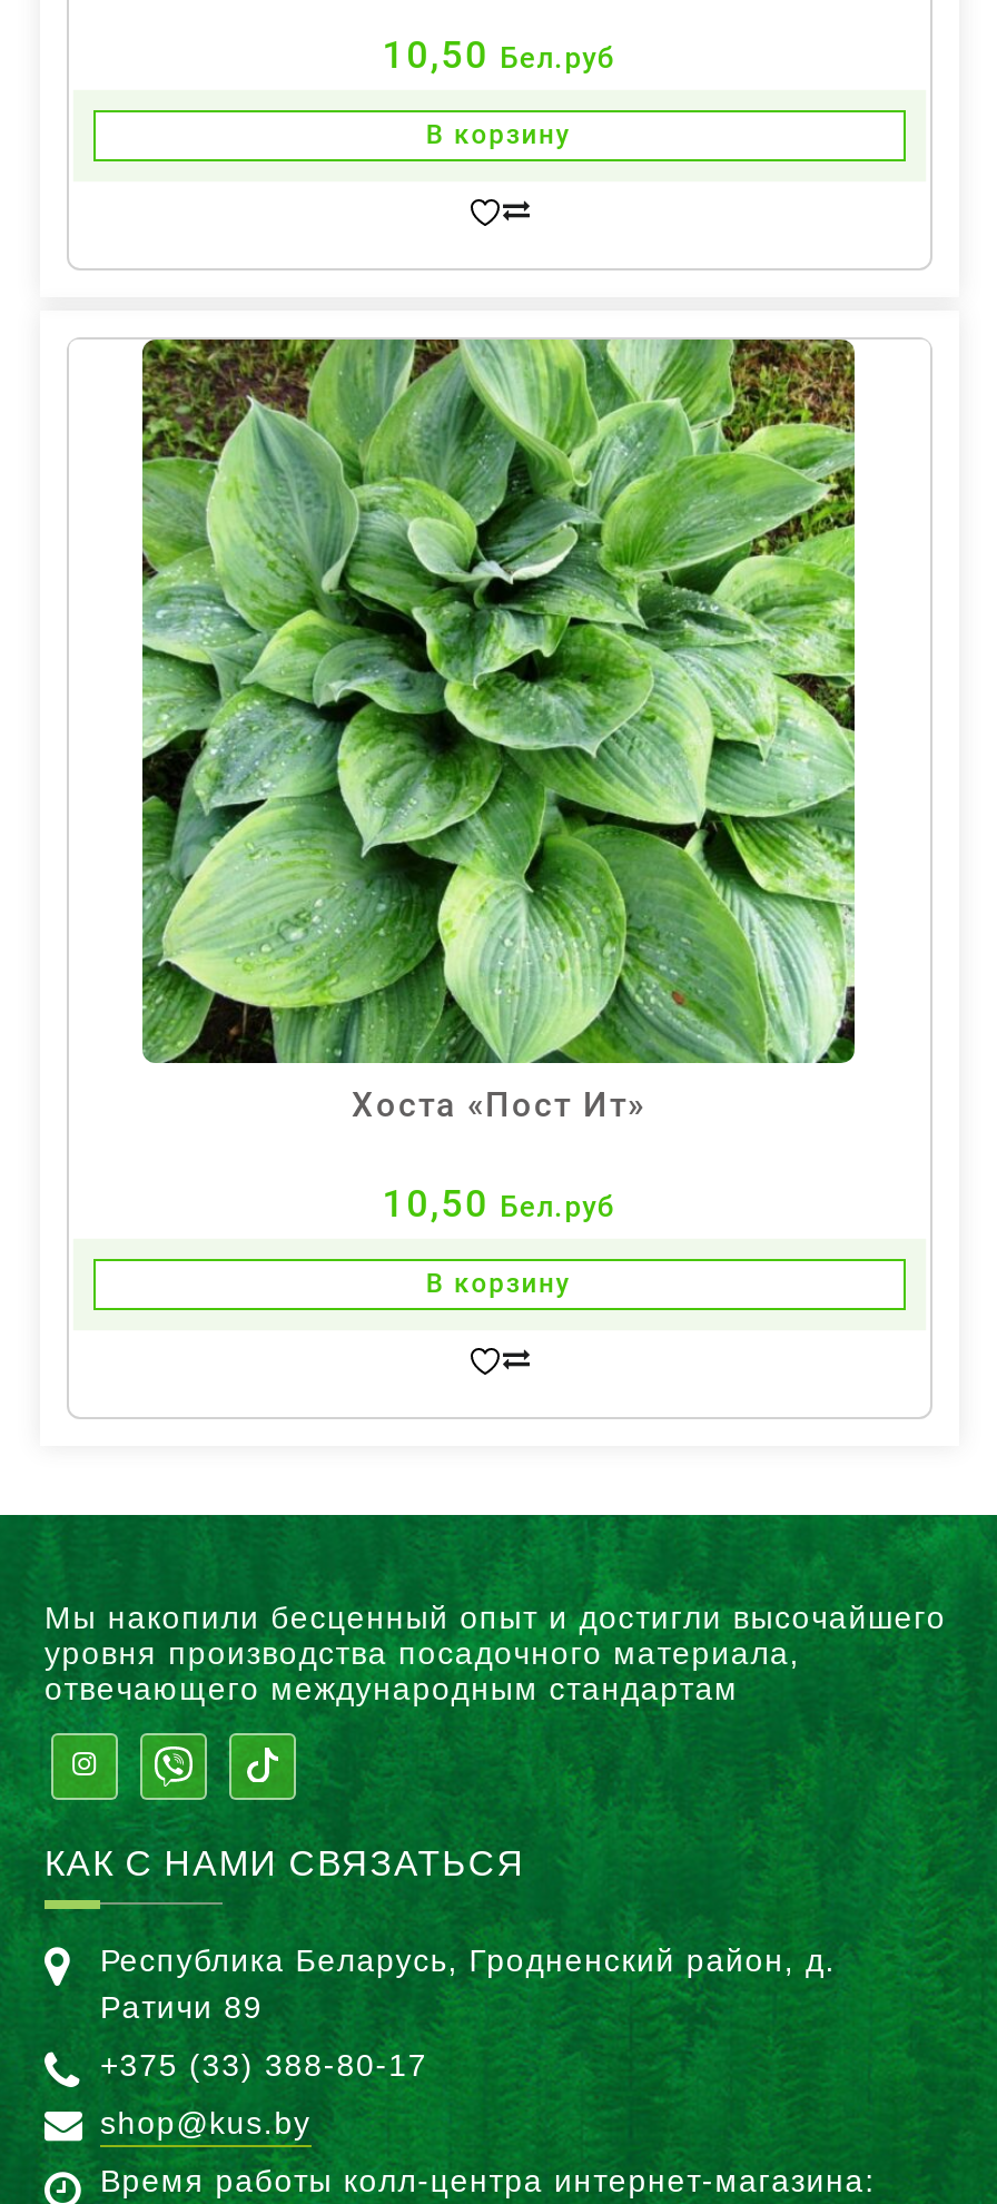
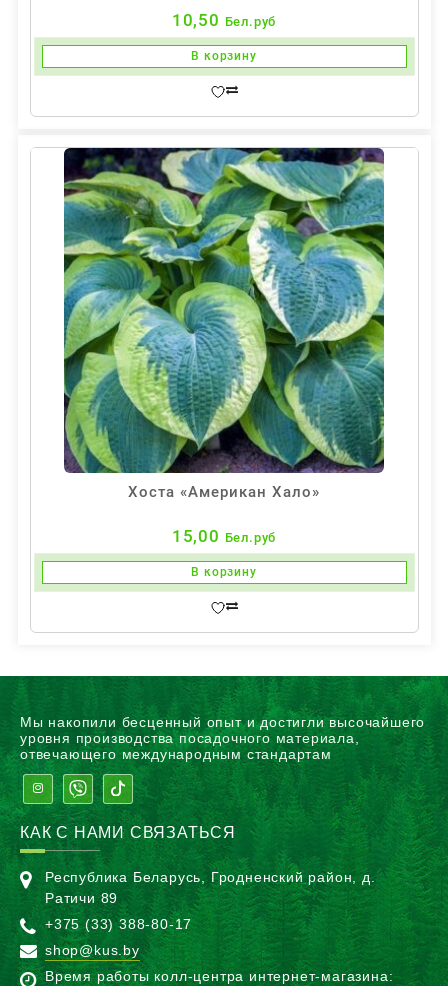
- [image]
- Хоста «Пост Ит»
+ [image]
+ Хоста «Американ Хало»

- 10,50 Бел.руб
+ 15,00 Бел.руб
